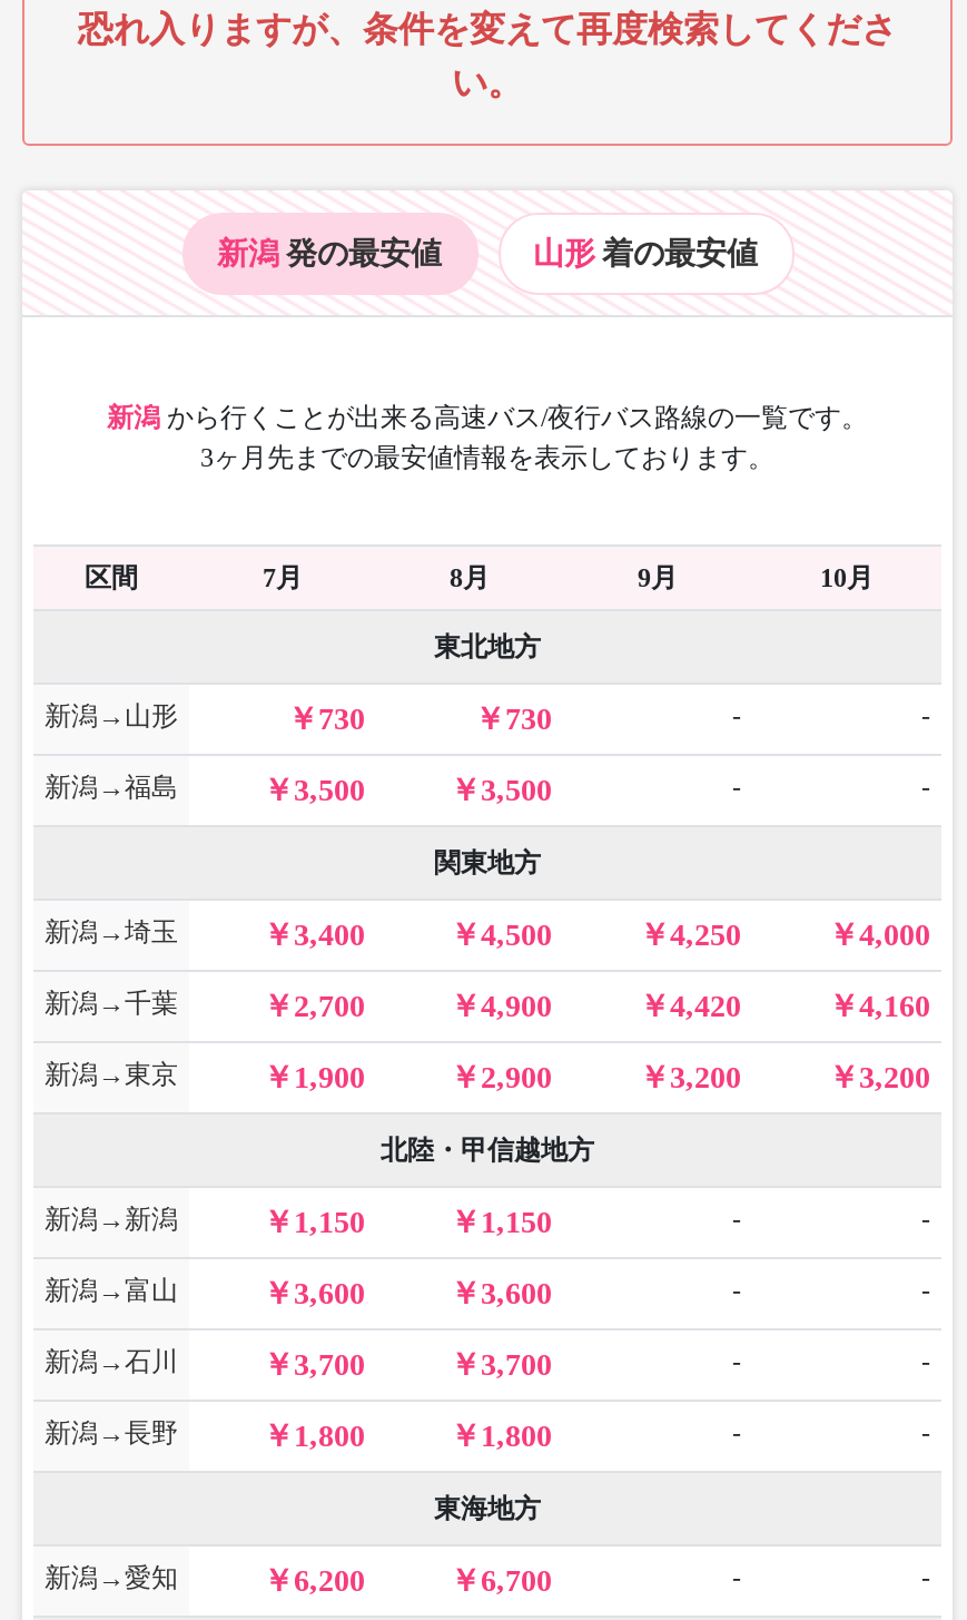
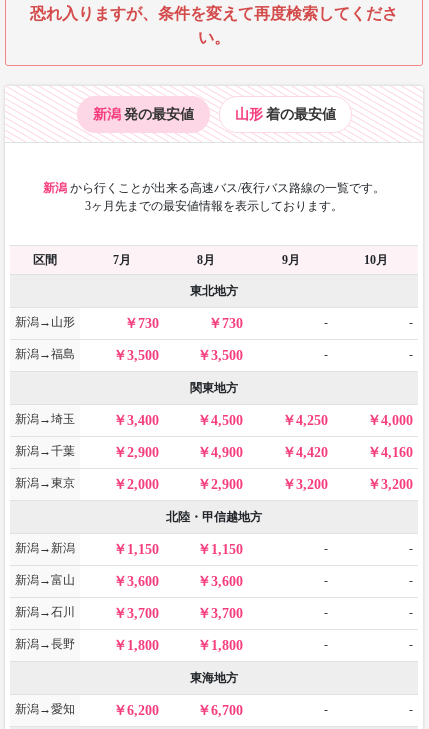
- 2,700
+ 2,900

- 1,900
+ 2,000
